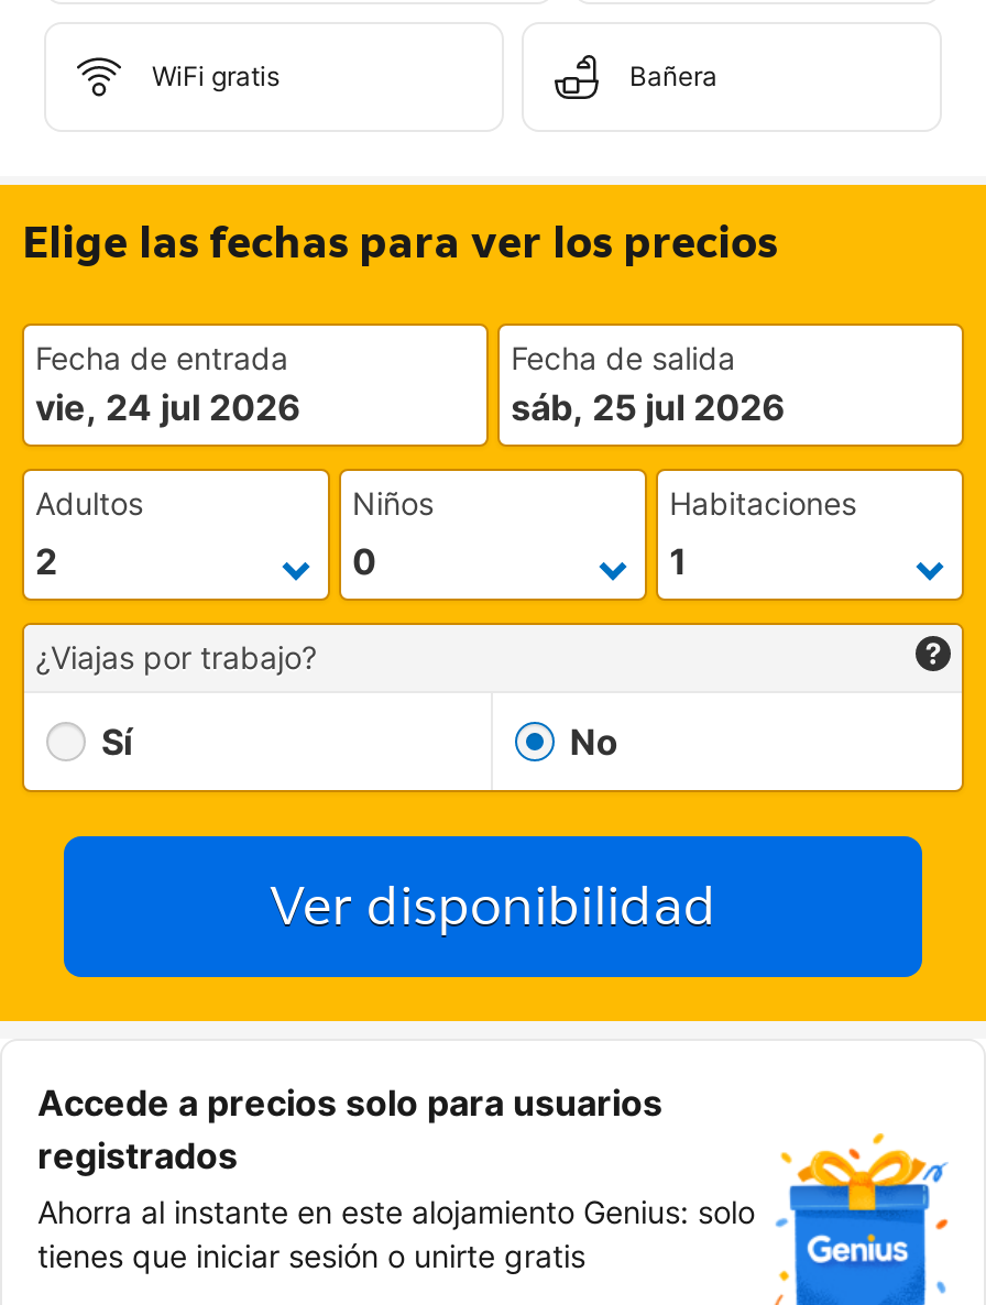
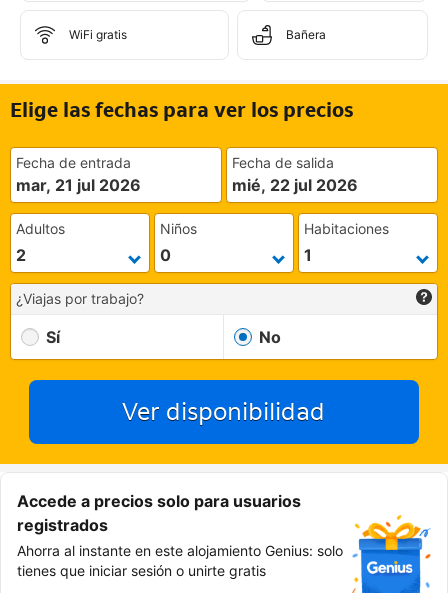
- vie, 24 jul 2026
+ mar, 21 jul 2026

- sáb, 25 jul 2026
+ mié, 22 jul 2026
